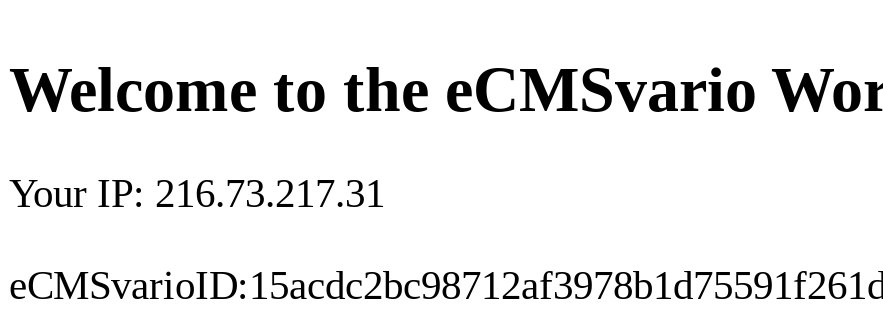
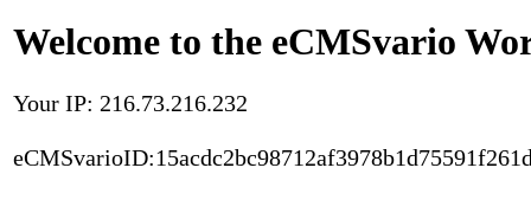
- Your IP: 216.73.217.31
+ Your IP: 216.73.216.232
